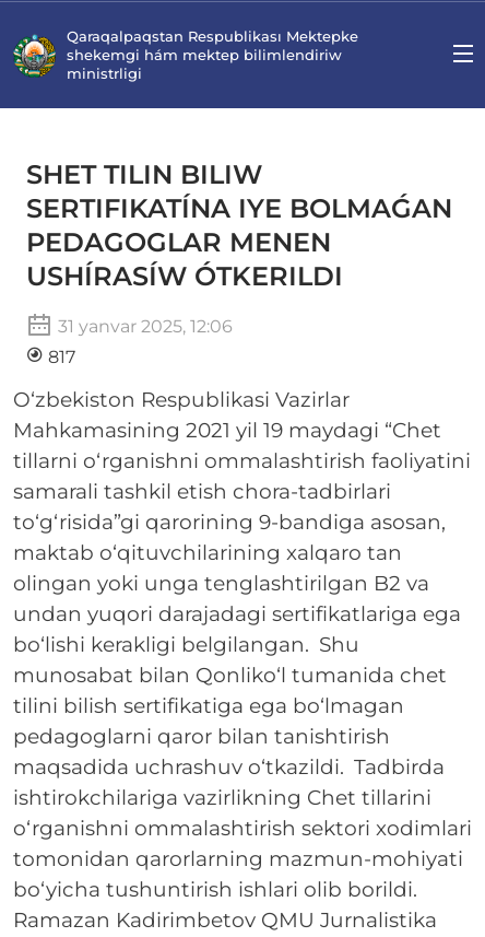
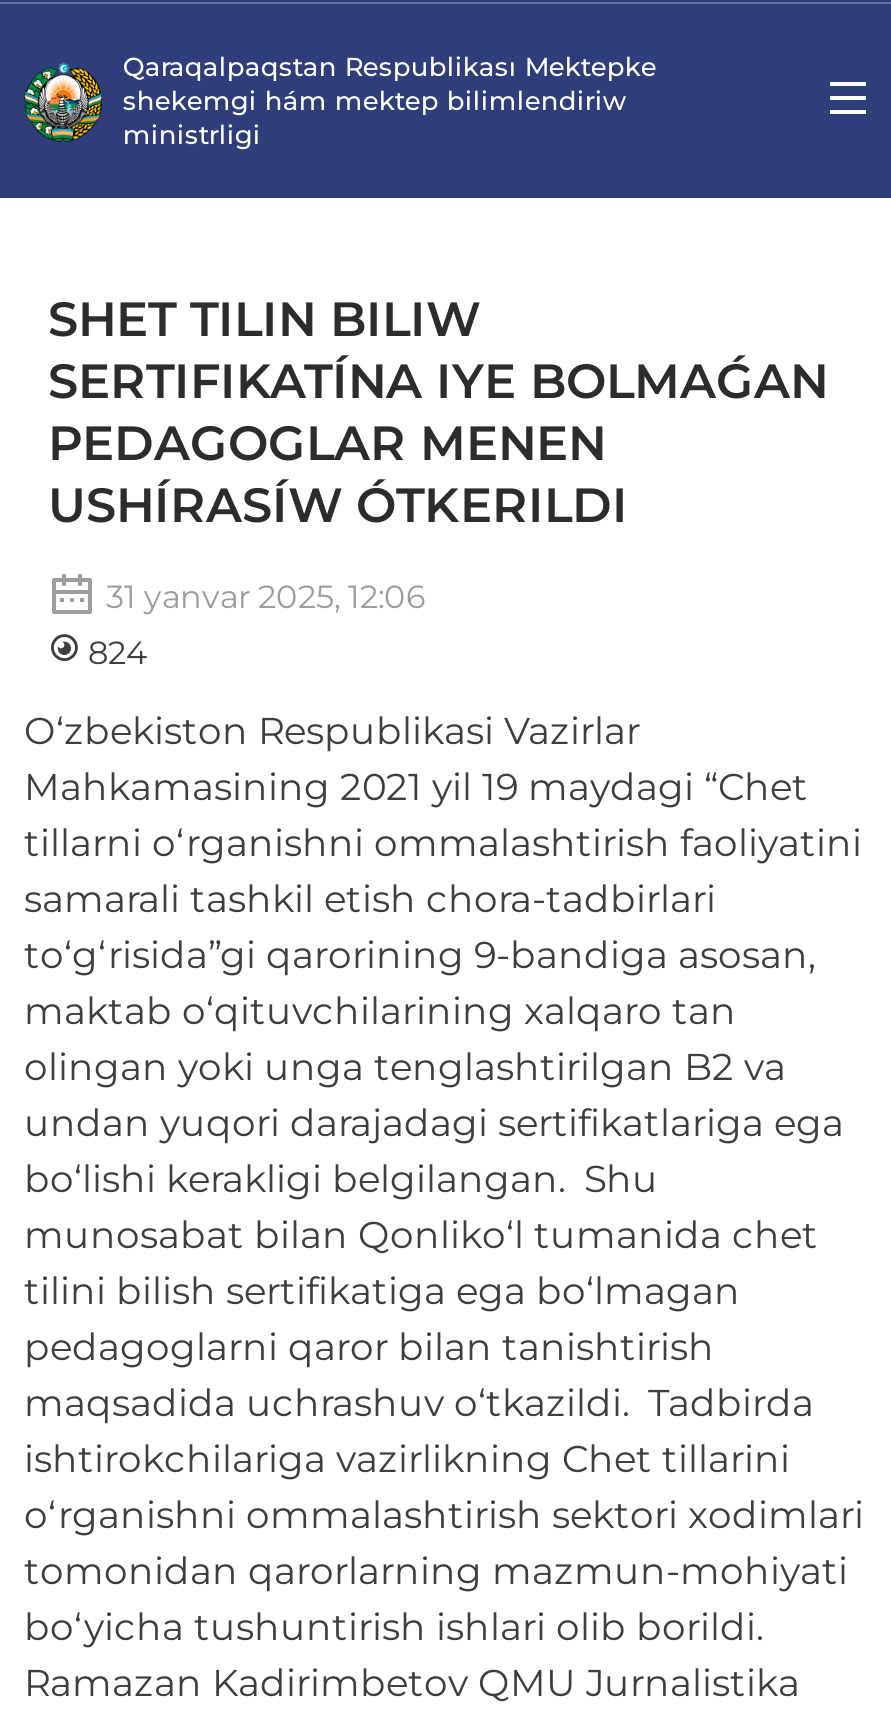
- 817
+ 824
